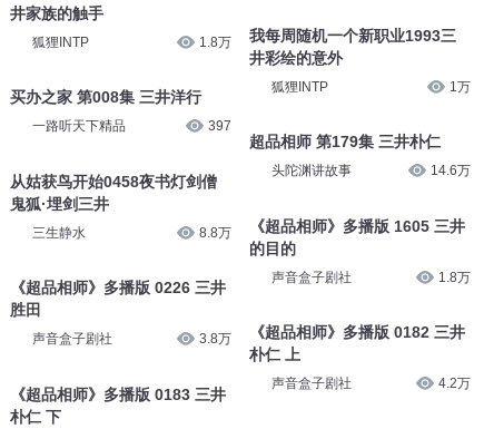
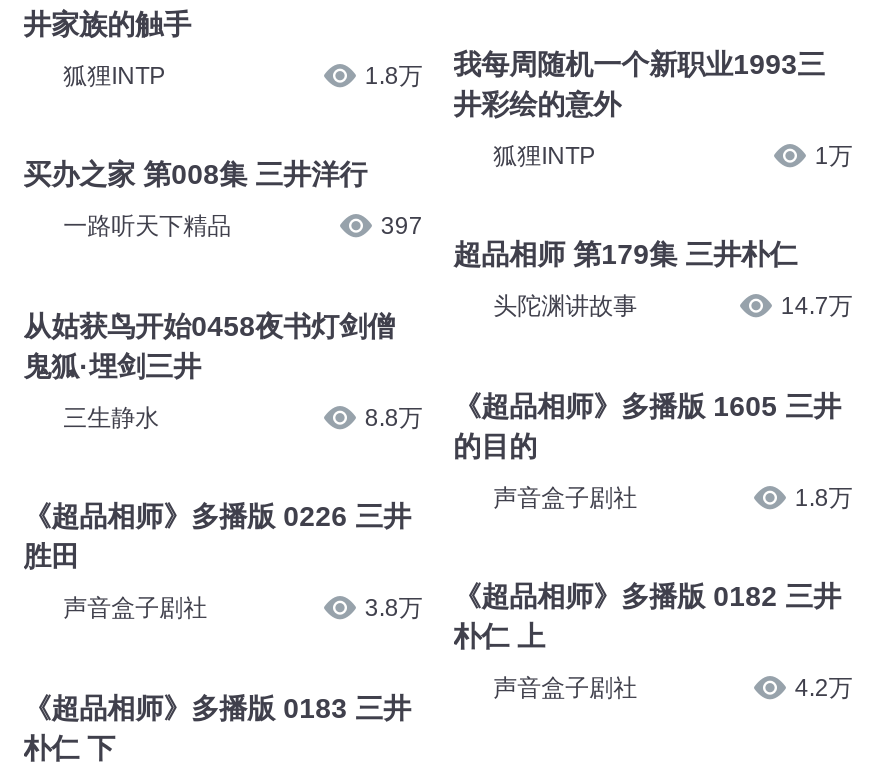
- 14.6万
+ 14.7万
